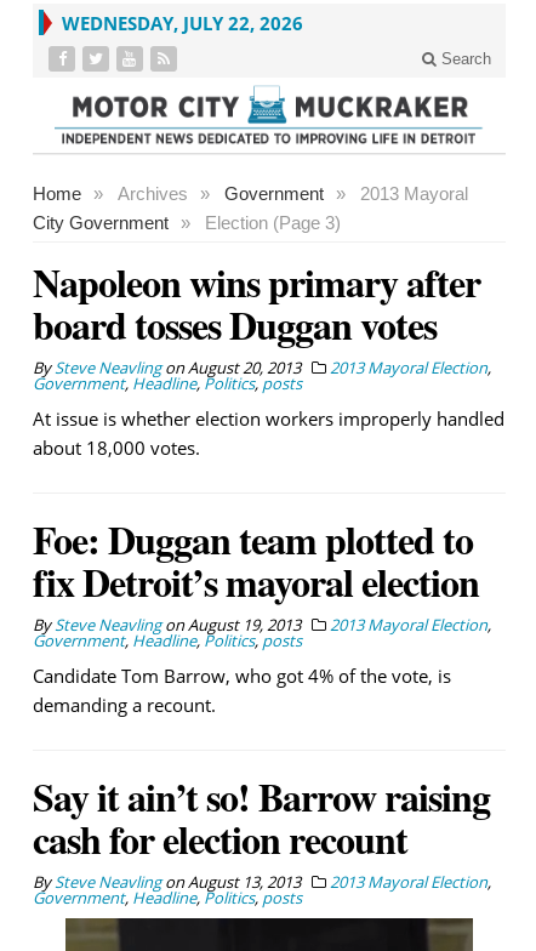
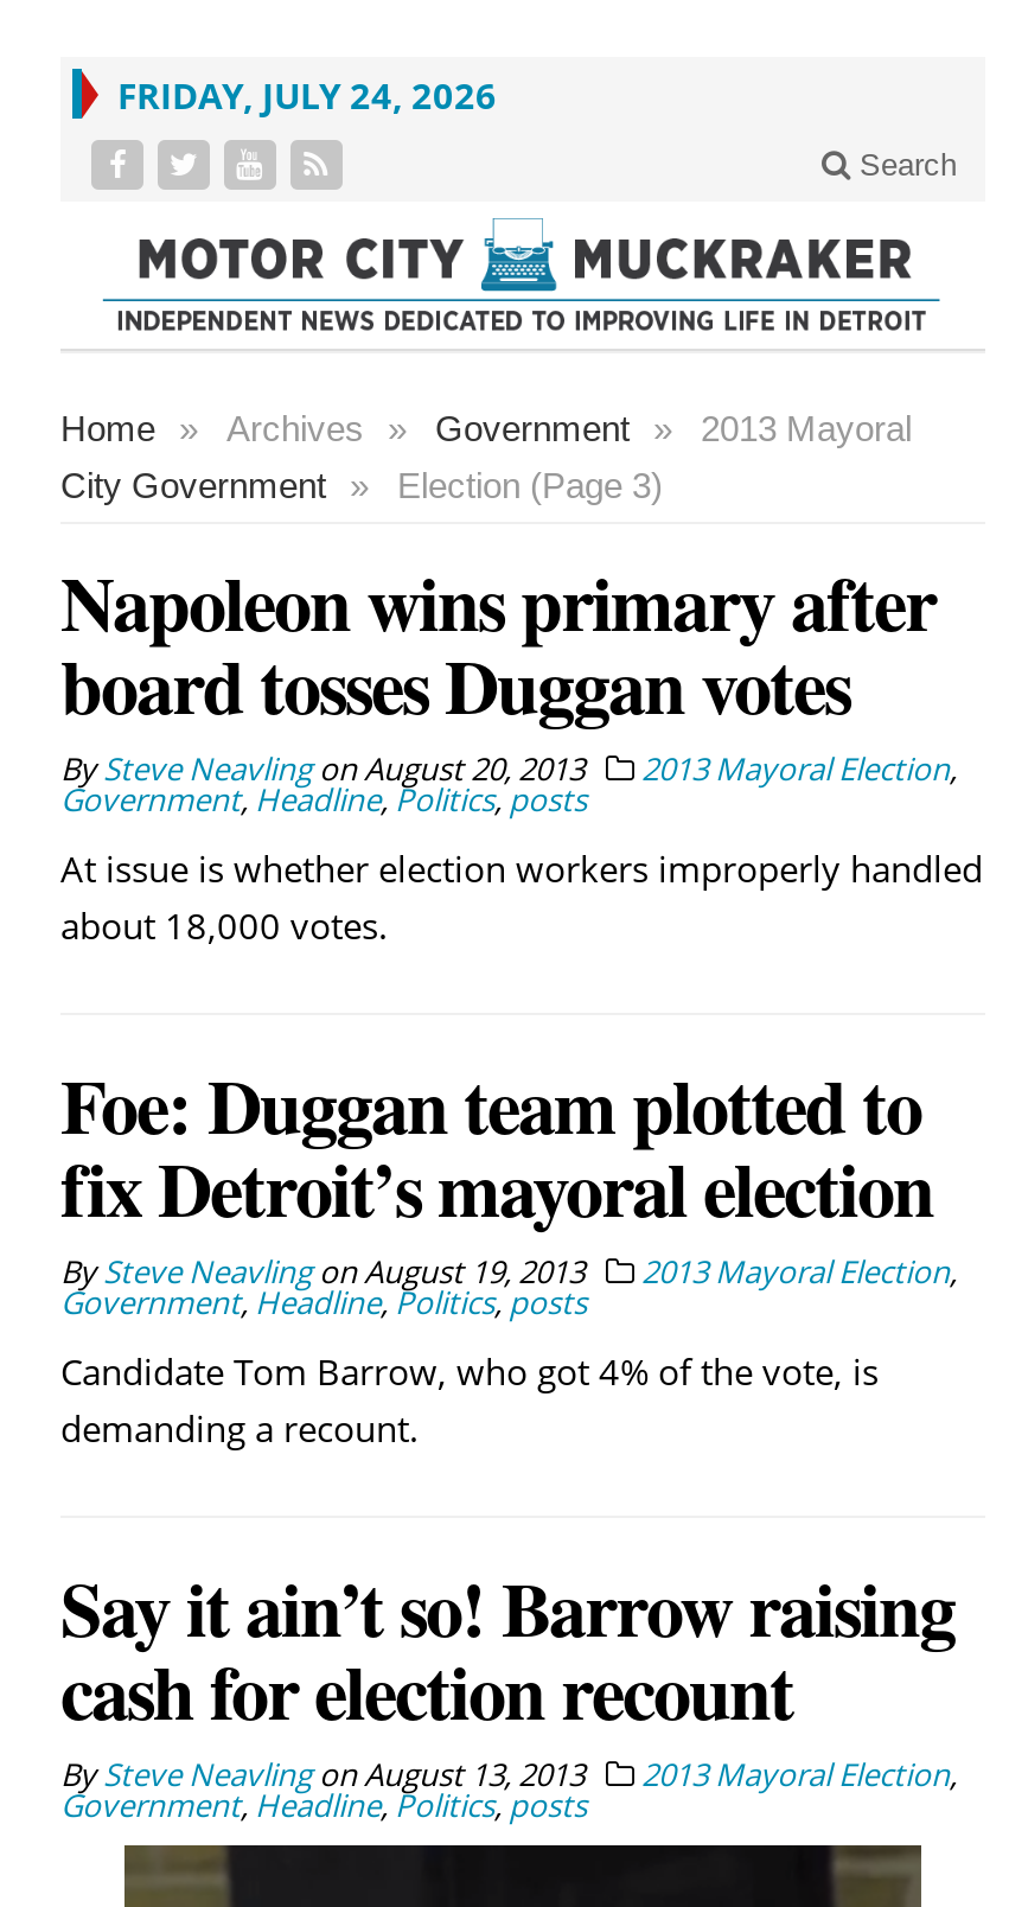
- WEDNESDAY, JULY 22, 2026
+ FRIDAY, JULY 24, 2026
